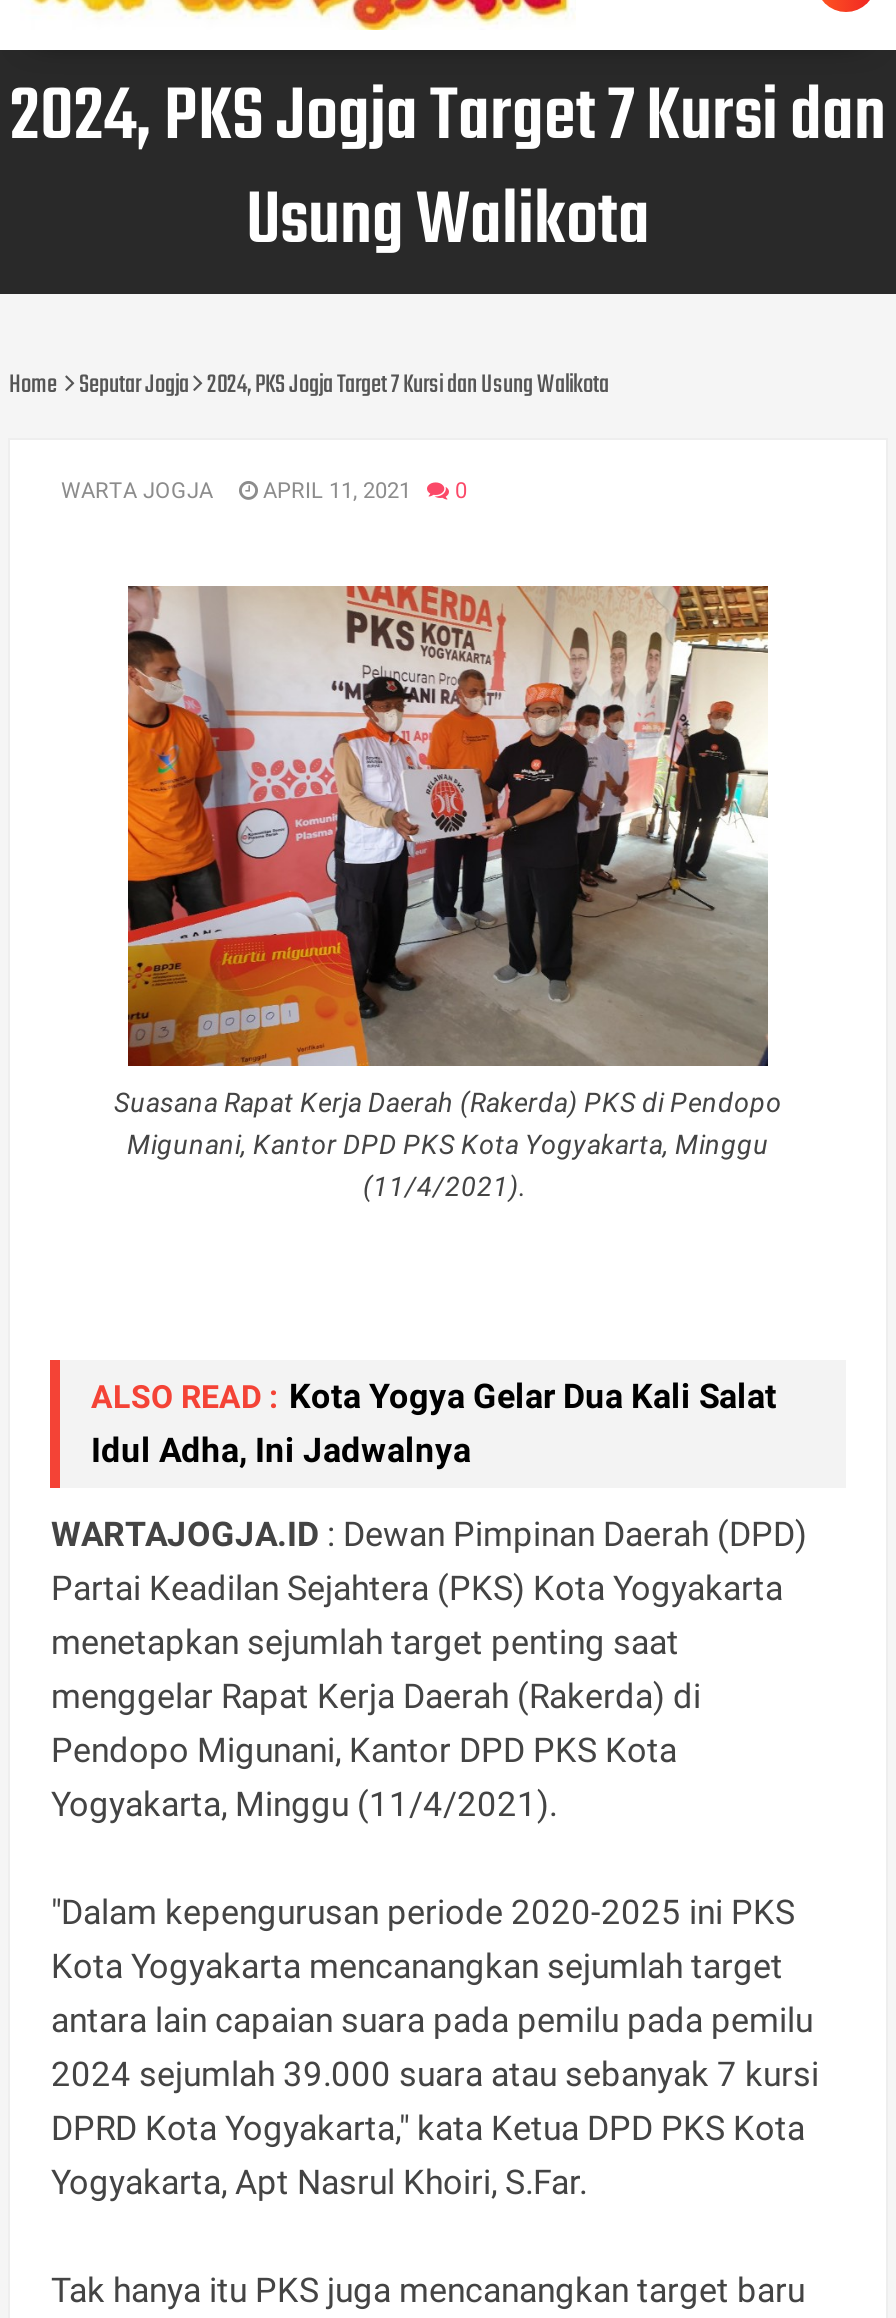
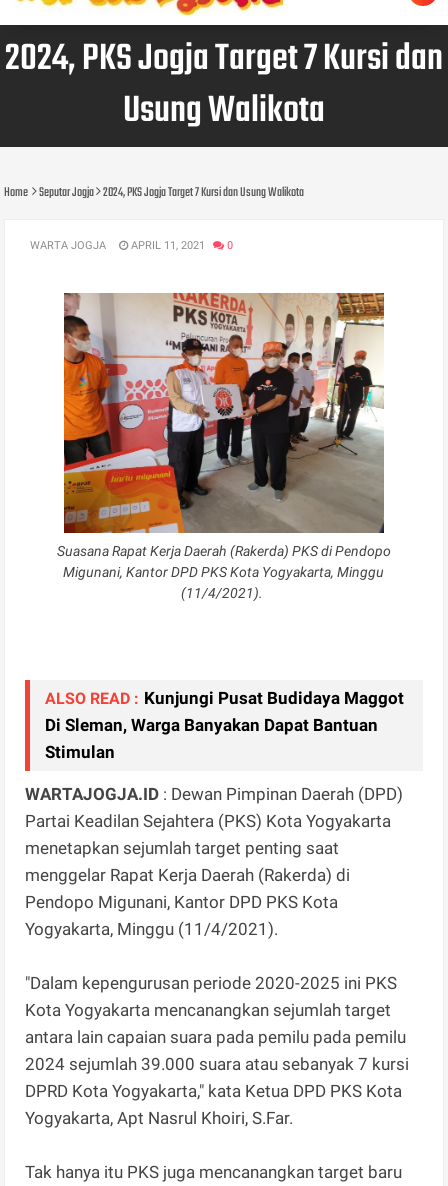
- ALSO READ : Kota Yogya Gelar Dua Kali Salat
- Idul Adha, Ini Jadwalnya
+ ALSO READ : Kunjungi Pusat Budidaya Maggot
+ Di Sleman, Warga Banyakan Dapat Bantuan
+ Stimulan
